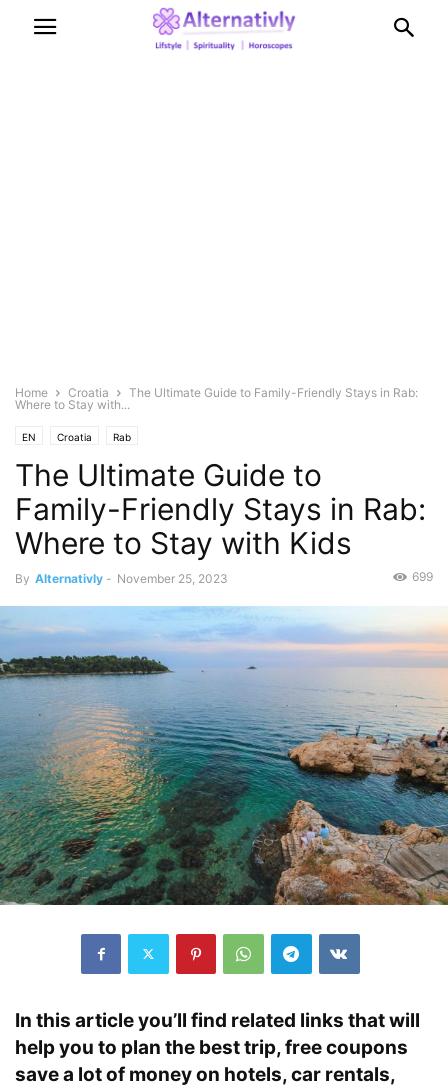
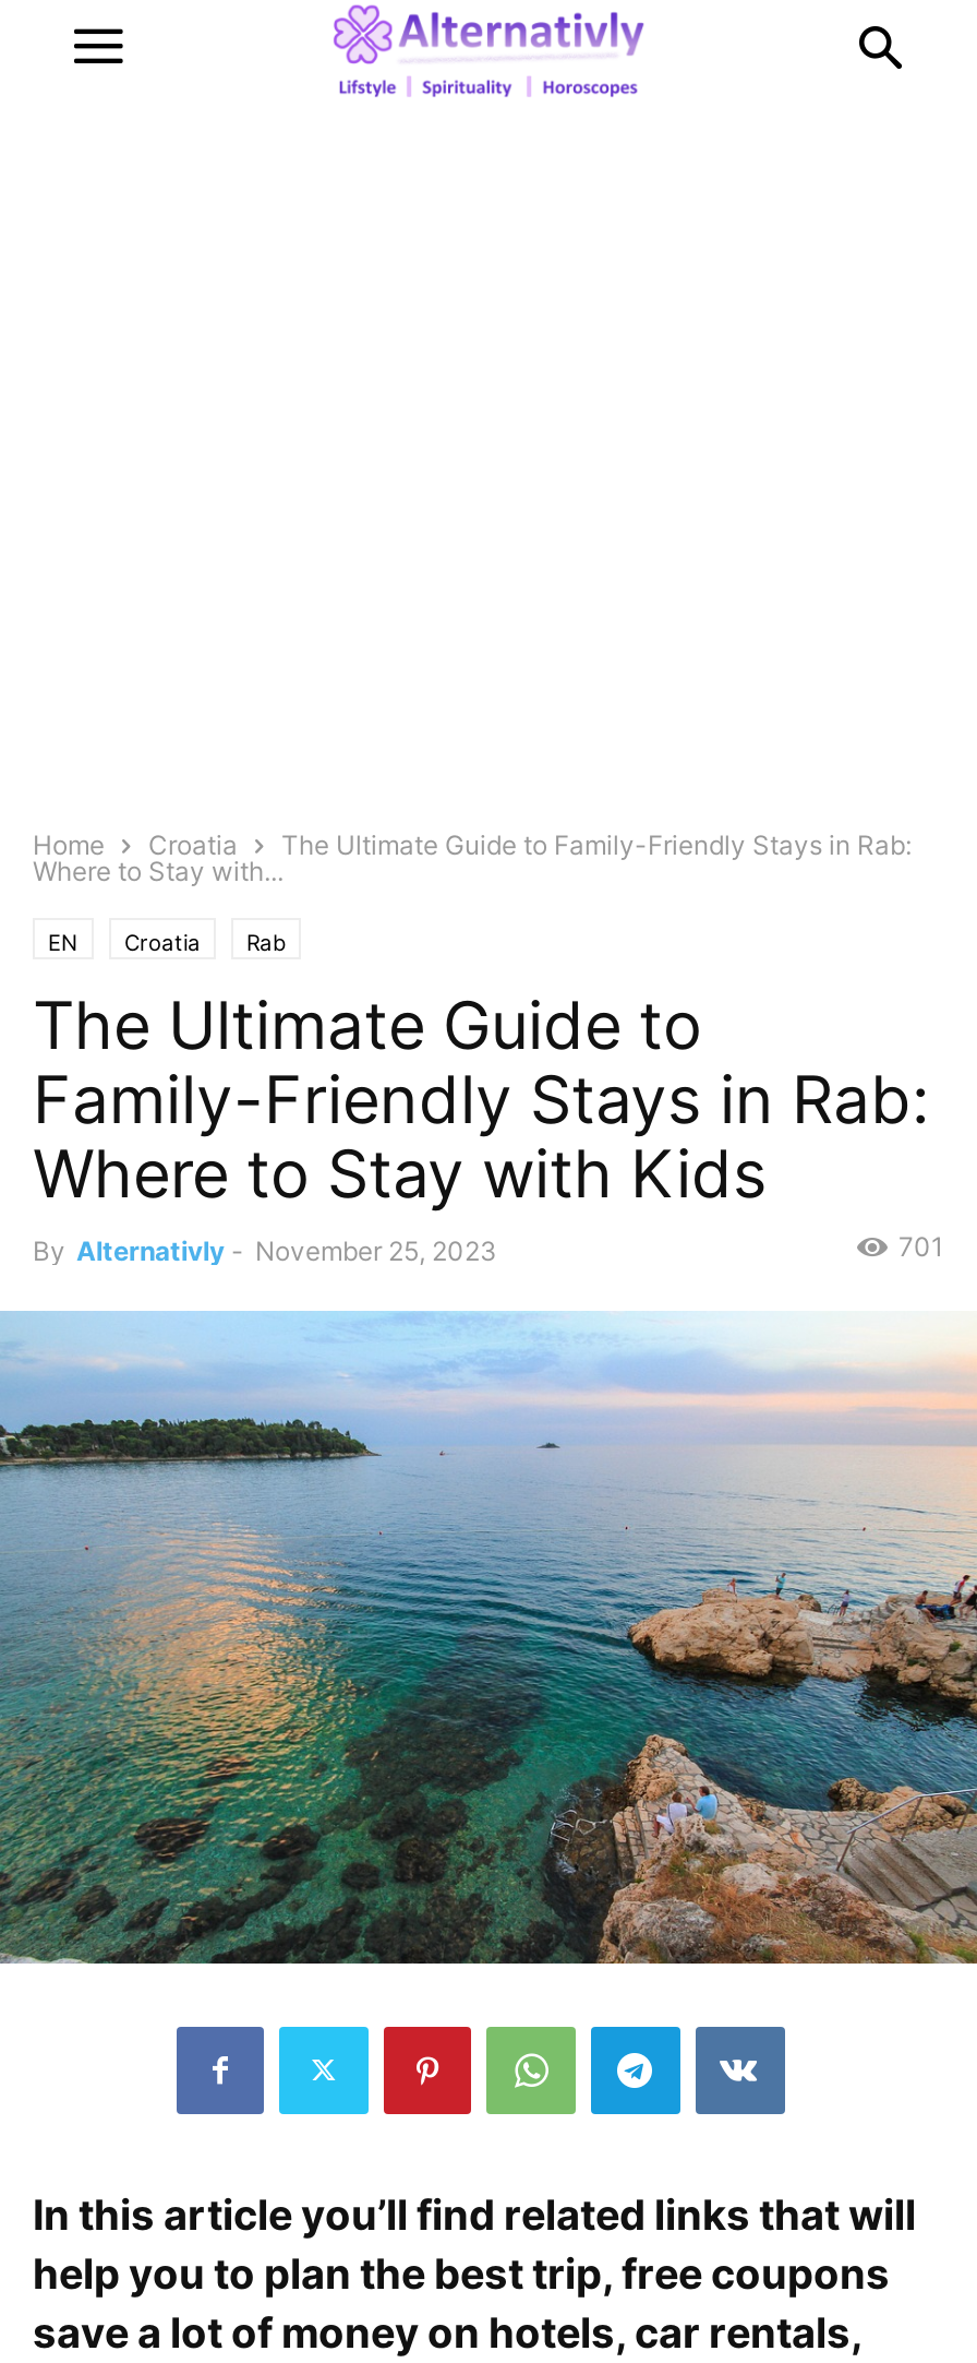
- 699
+ 701
